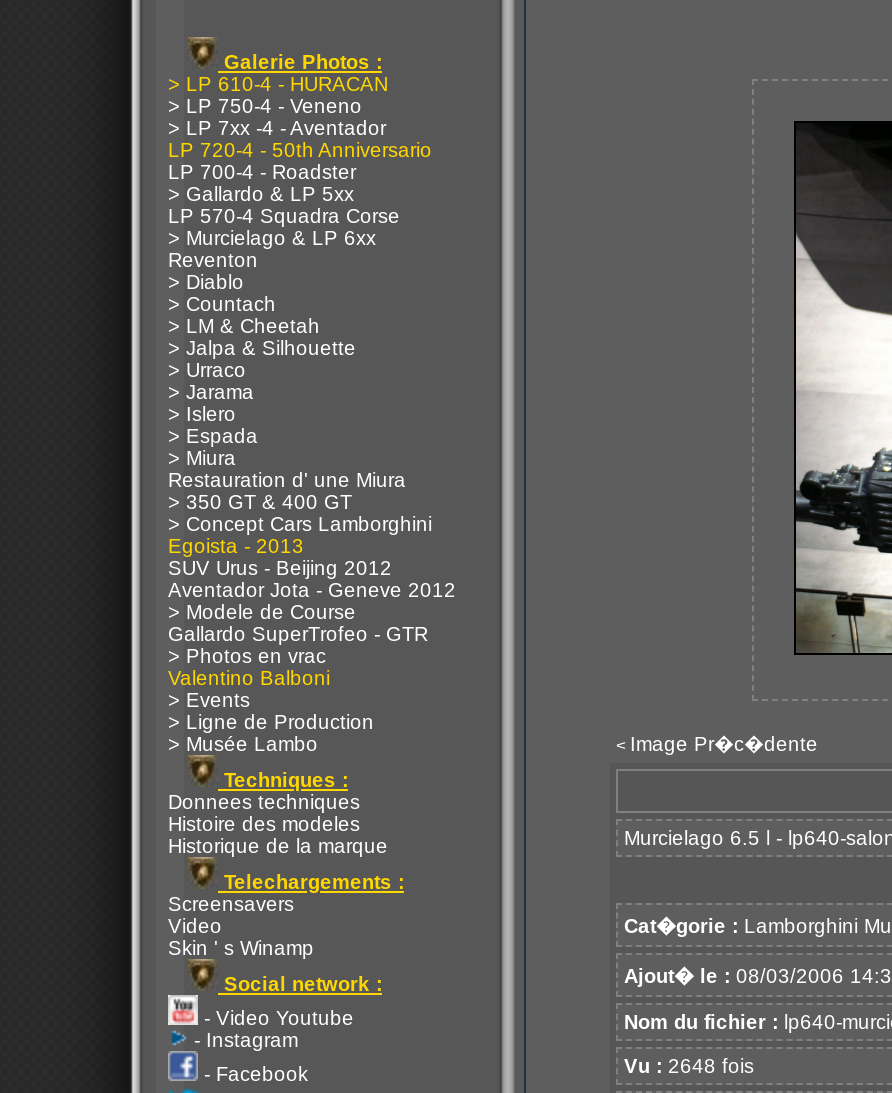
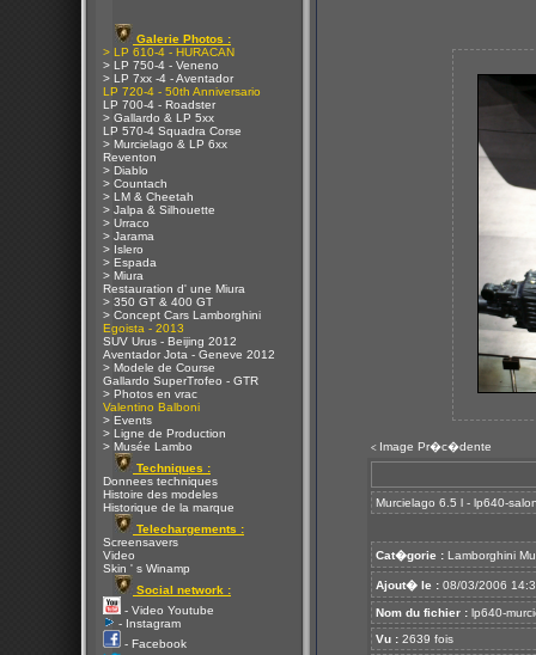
- Vu : 2648 fois
+ Vu : 2639 fois
